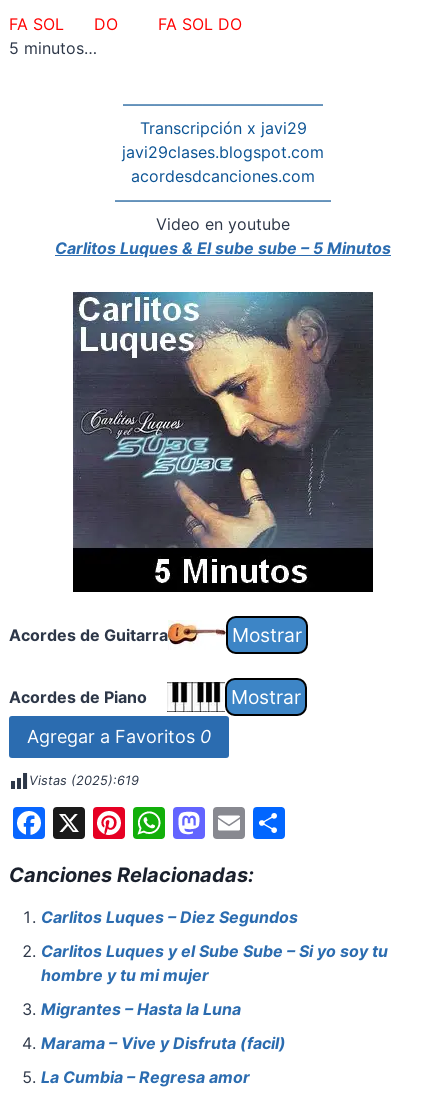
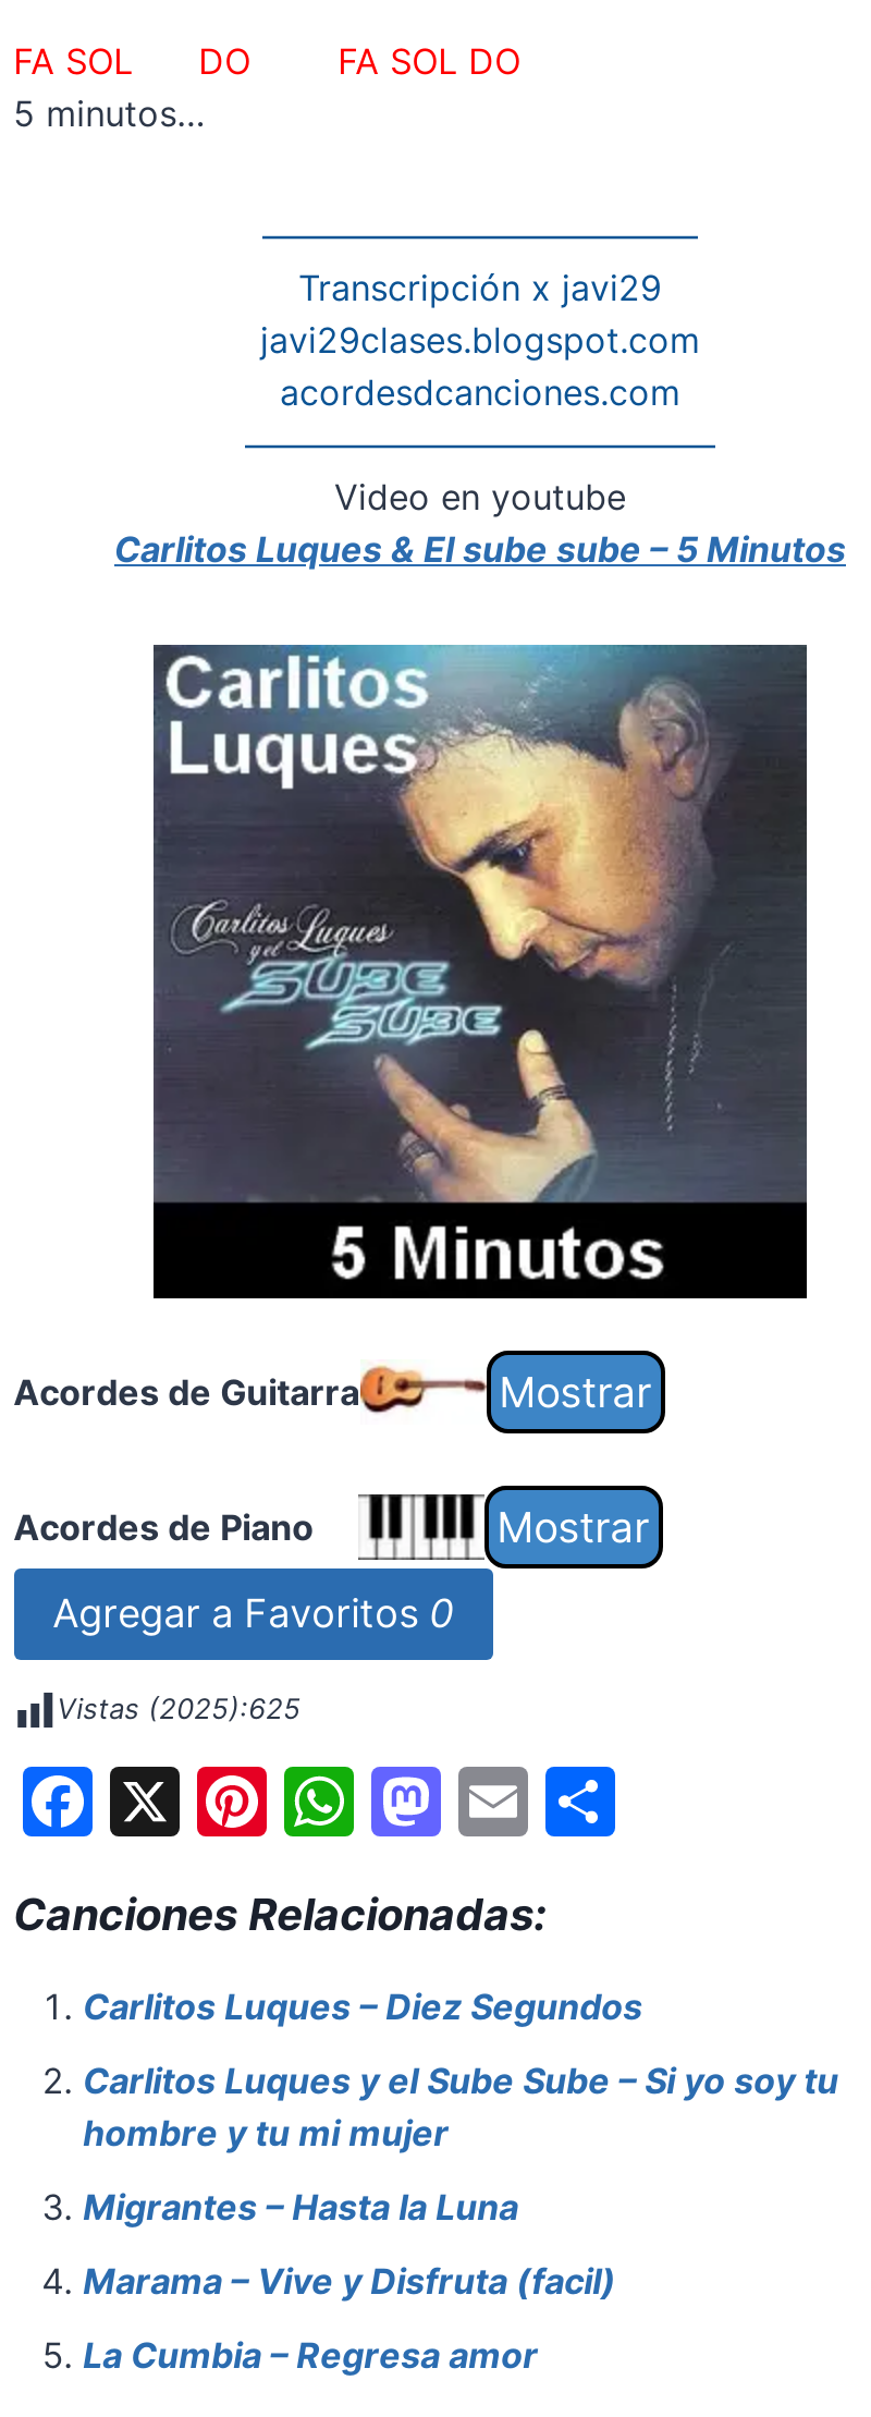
- Vistas (2025):619
+ Vistas (2025):625
